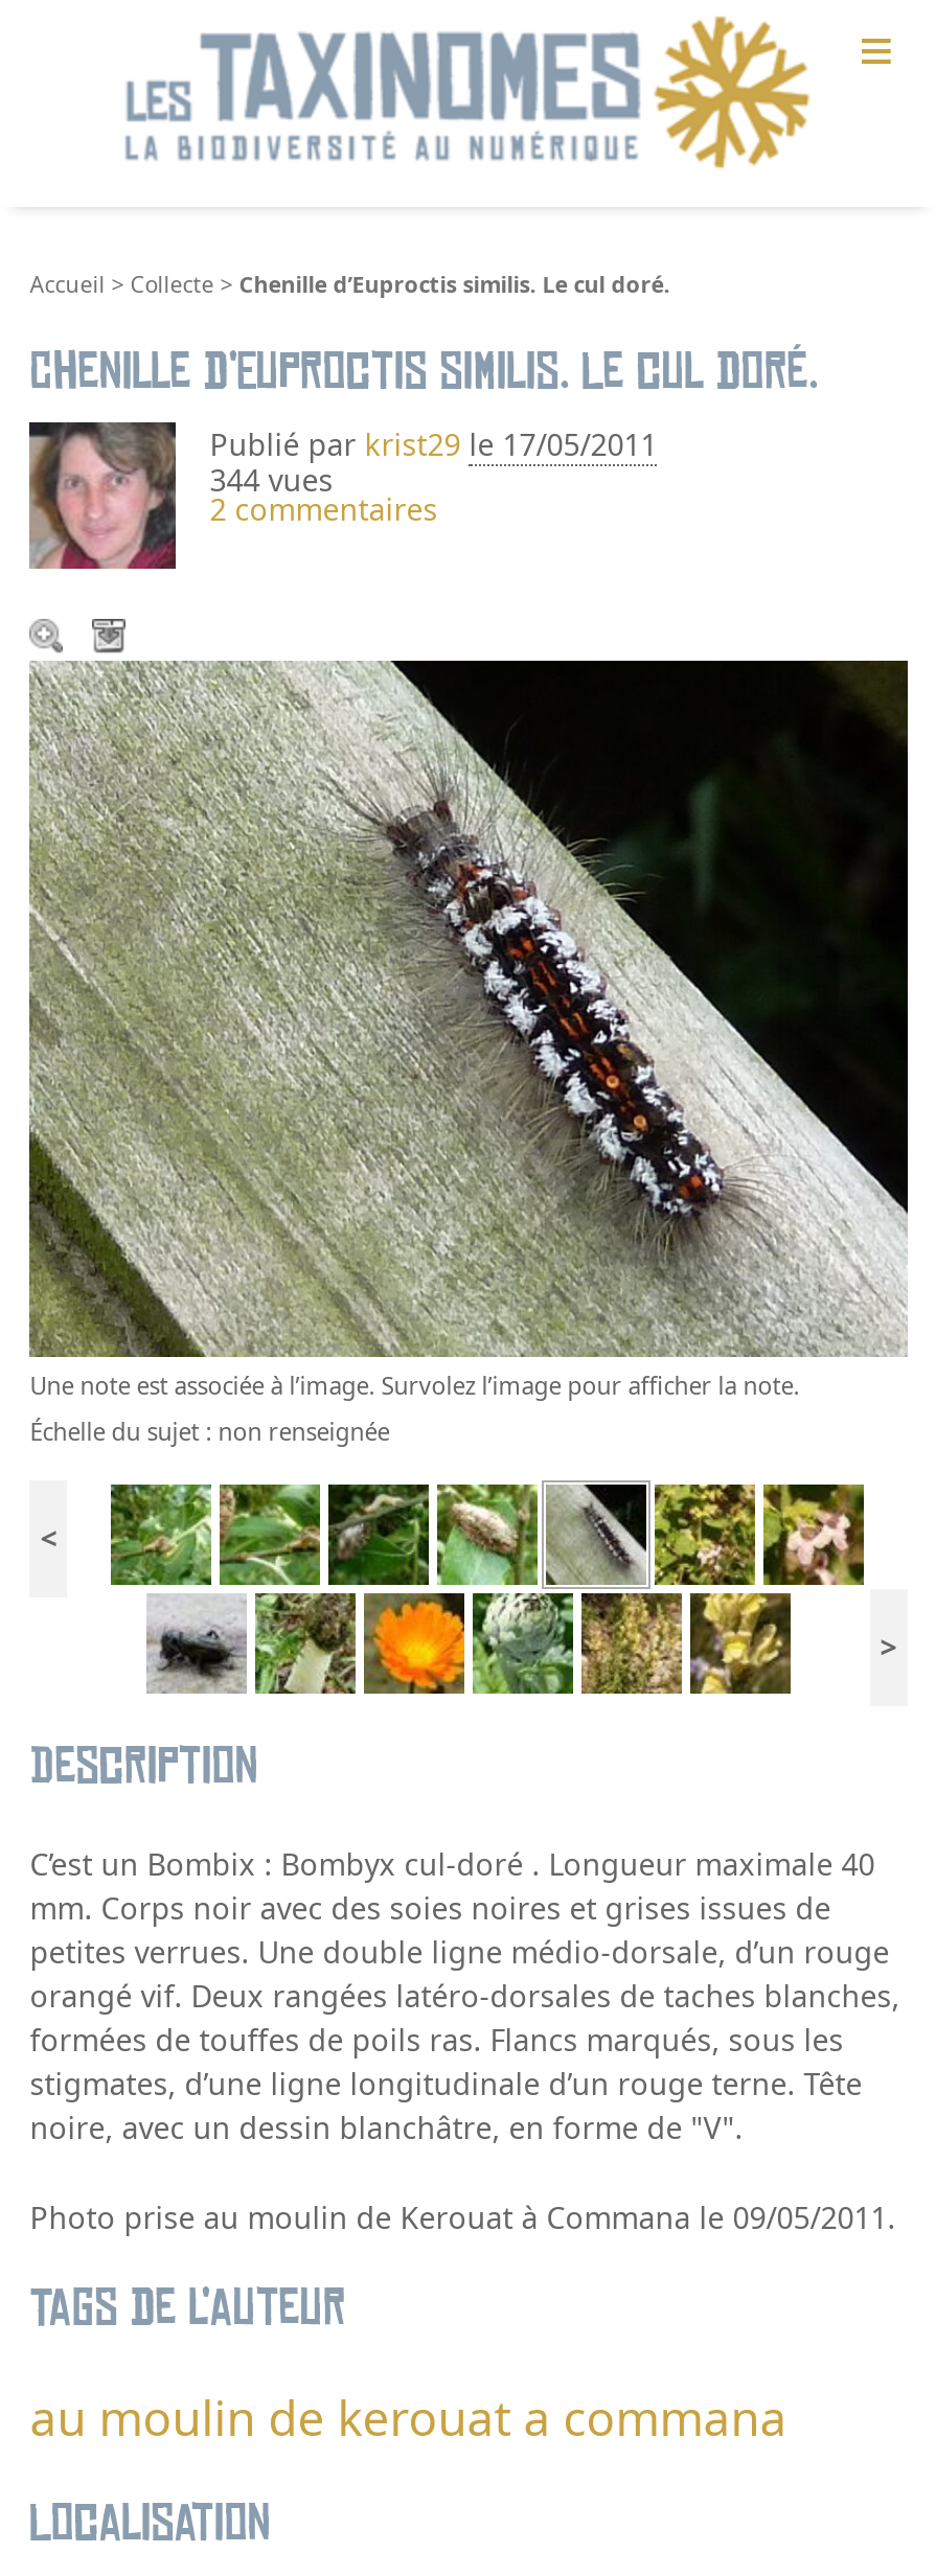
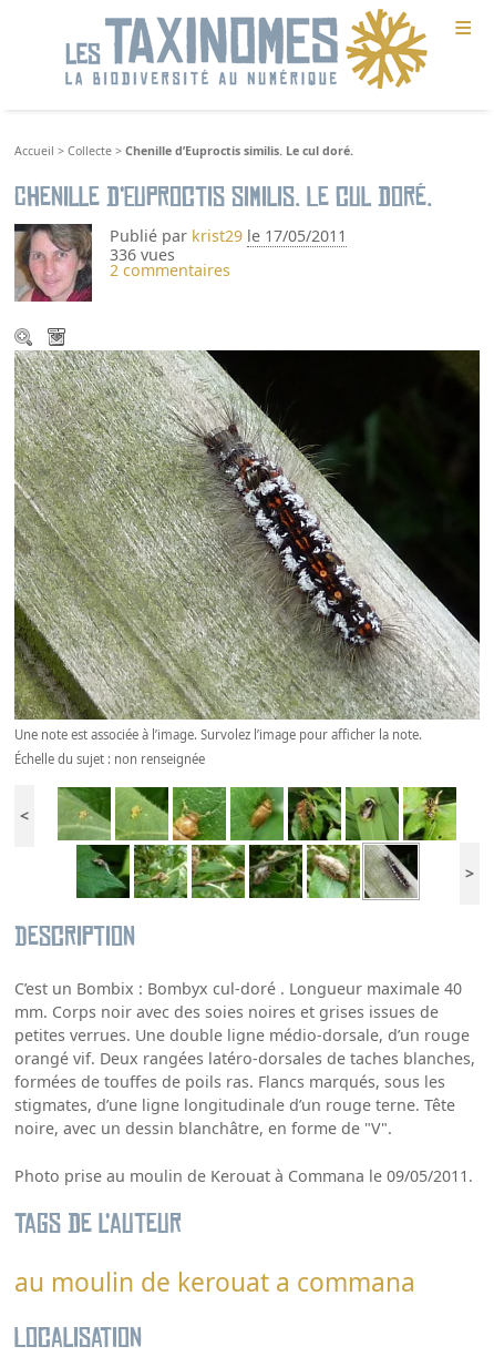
- 344 vues
+ 336 vues

- [image]
+ [image]
